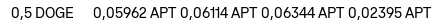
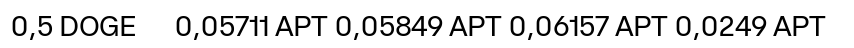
- 0,05962 APT 0,06114 APT 0,06344 APT 0,02395 APT
+ 0,05711 APT 0,05849 APT 0,06157 APT 0,0249 APT
